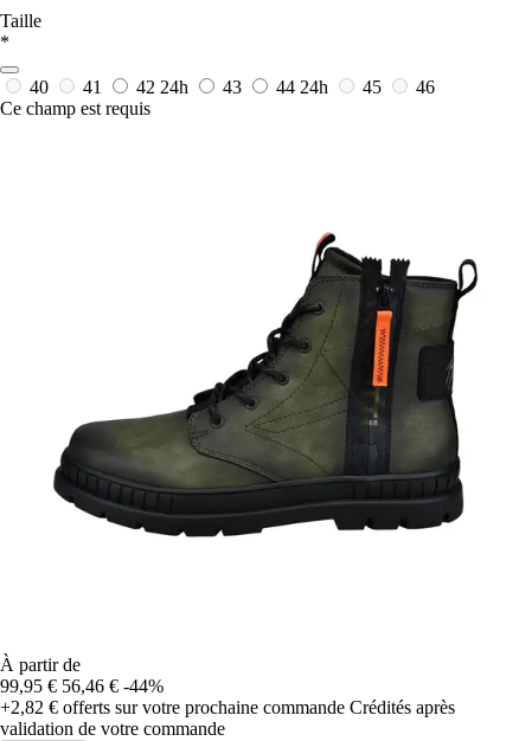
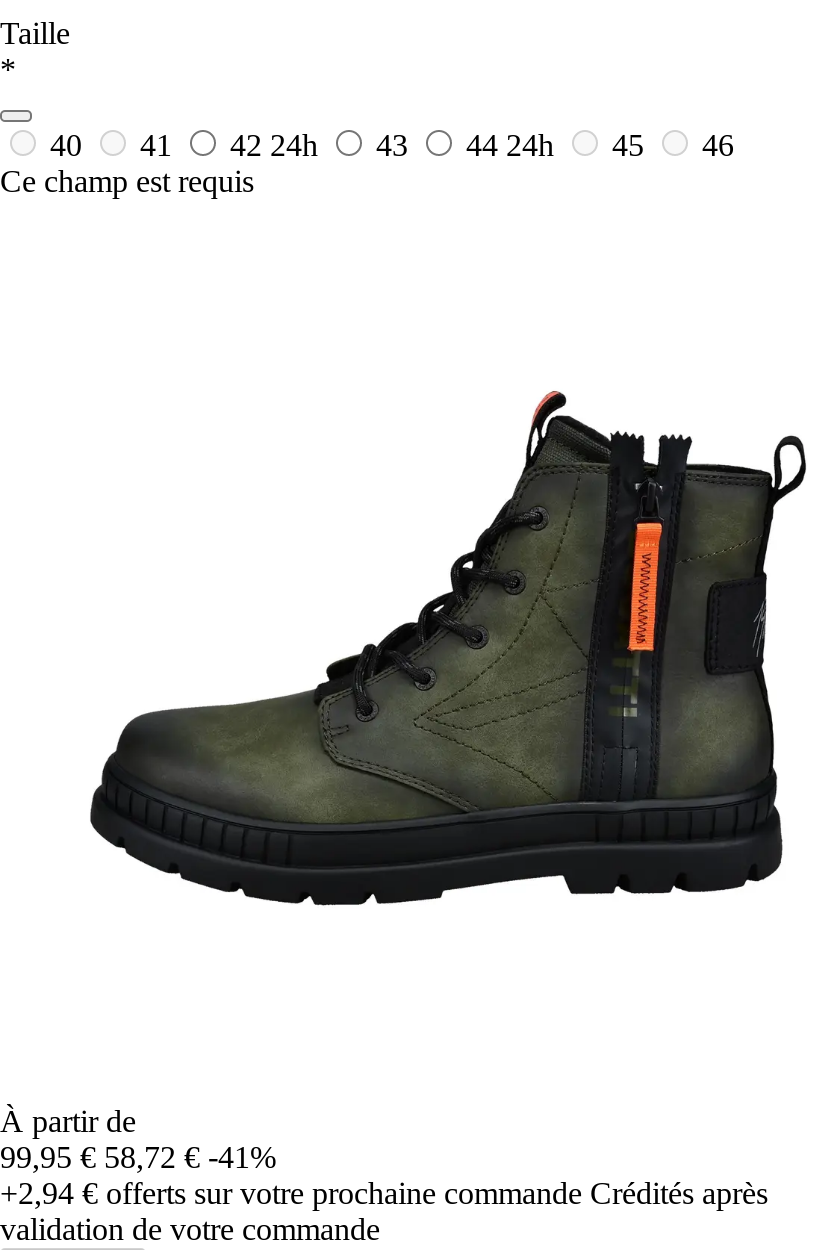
- 99,95 € 56,46 € -44%
+ 99,95 € 58,72 € -41%

- +2,82 €offerts sur votre prochaine commande Crédités après
+ +2,94 €offerts sur votre prochaine commande Crédités après
